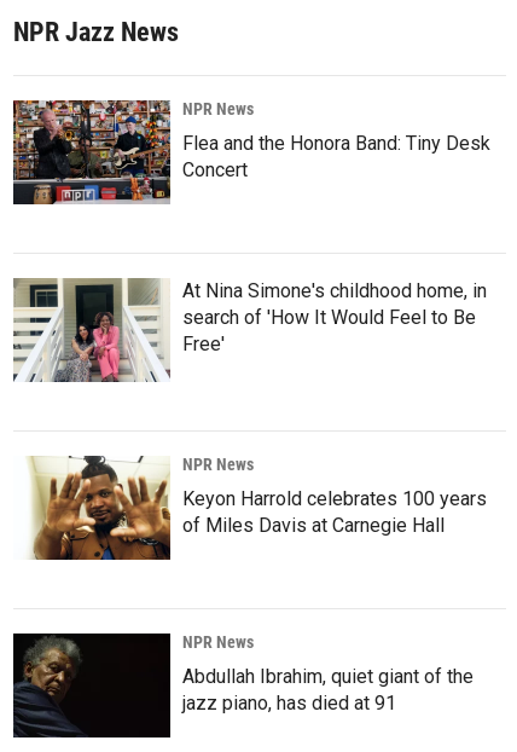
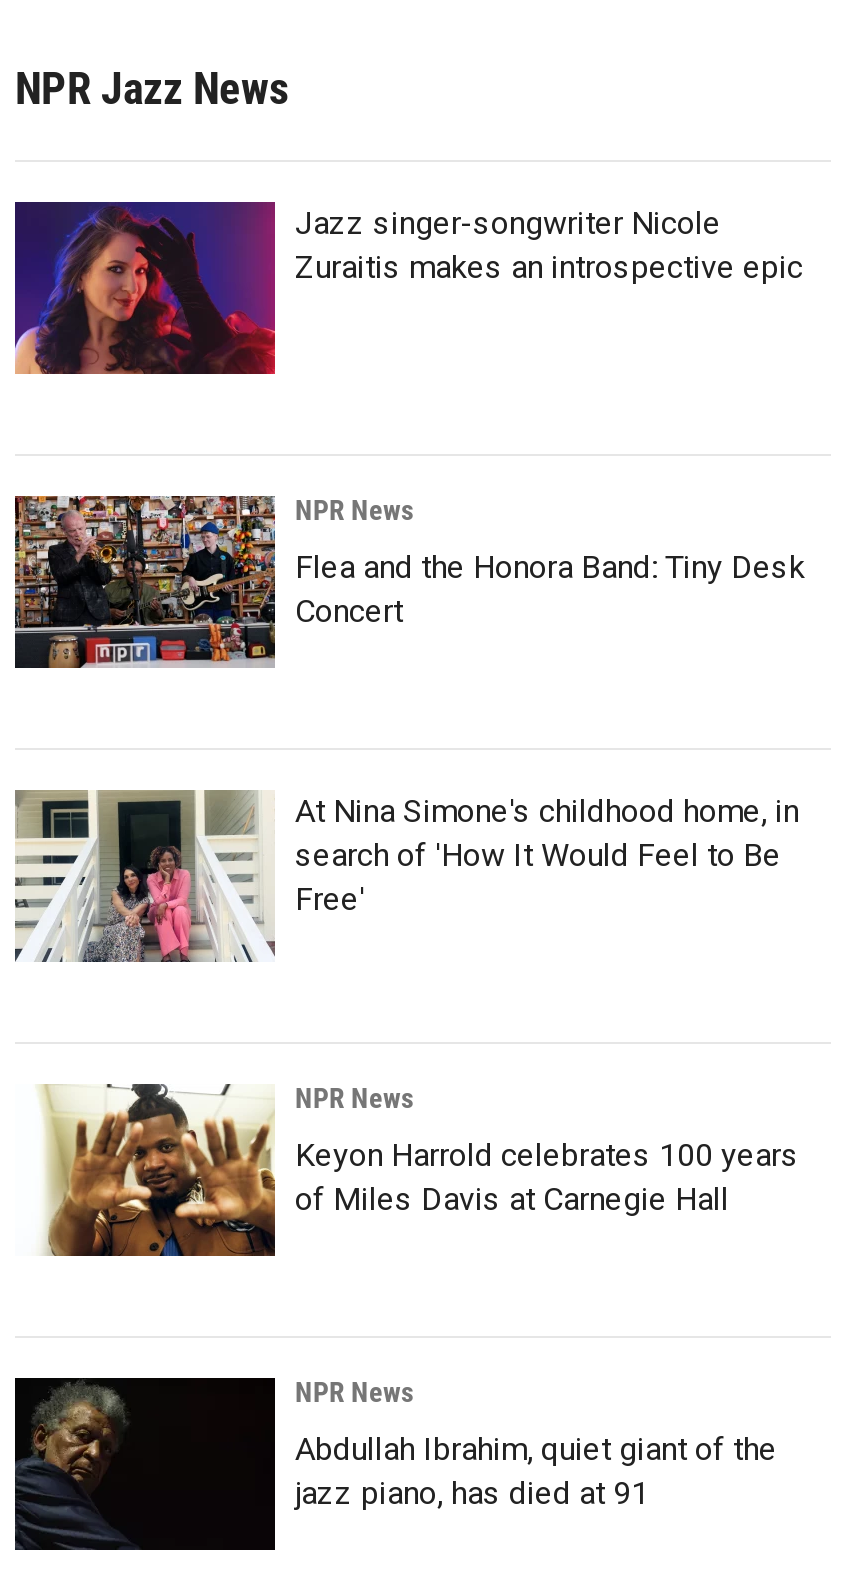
+ [image]
+ Jazz singer-songwriter Nicole
+ Zuraitis makes an introspective epic
